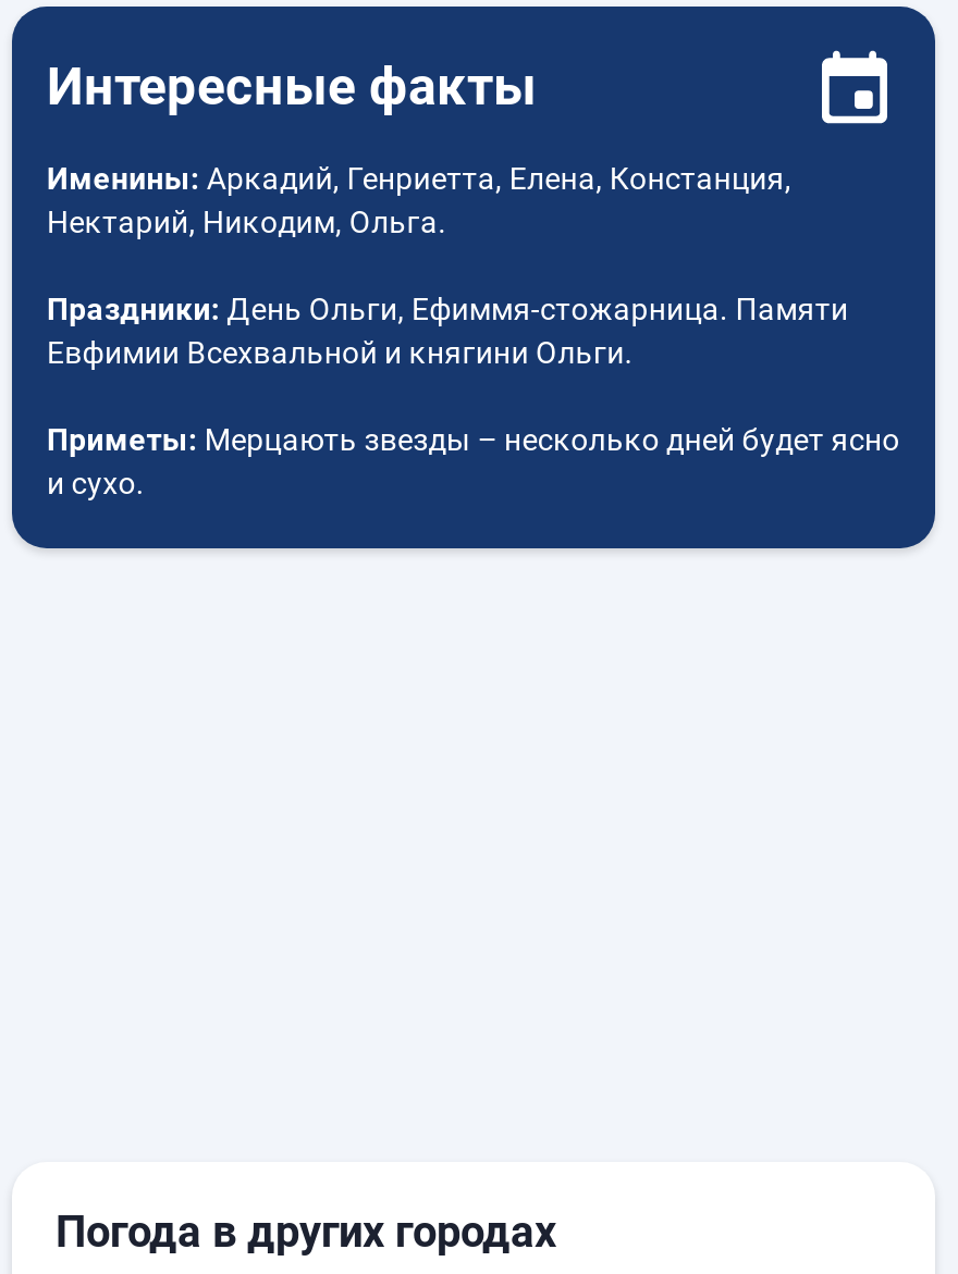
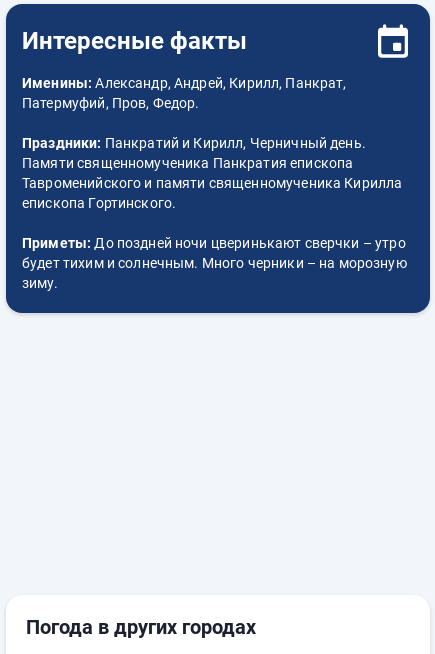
- Именины: Аркадий, Генриетта, Елена, Констанция,
- Нектарий, Никодим, Ольга.
+ Именины: Александр, Андрей, Кирилл, Панкрат,
+ Патермуфий, Пров, Федор.

- Праздники: День Ольги, Ефиммя-стожарница. Памяти
- Евфимии Всехвальной и княгини Ольги.
+ Праздники: Панкратий и Кирилл, Черничный день.
+ Памяти священномученика Панкратия епископа
+ Тавроменийского и памяти священномученика Кирилла
+ епископа Гортинского.

- Приметы: Мерцають звезды – несколько дней будет ясно
- и сухо.
+ Приметы: До поздней ночи цверинькают сверчки – утро
+ будет тихим и солнечным. Много черники – на морозную
+ зиму.
